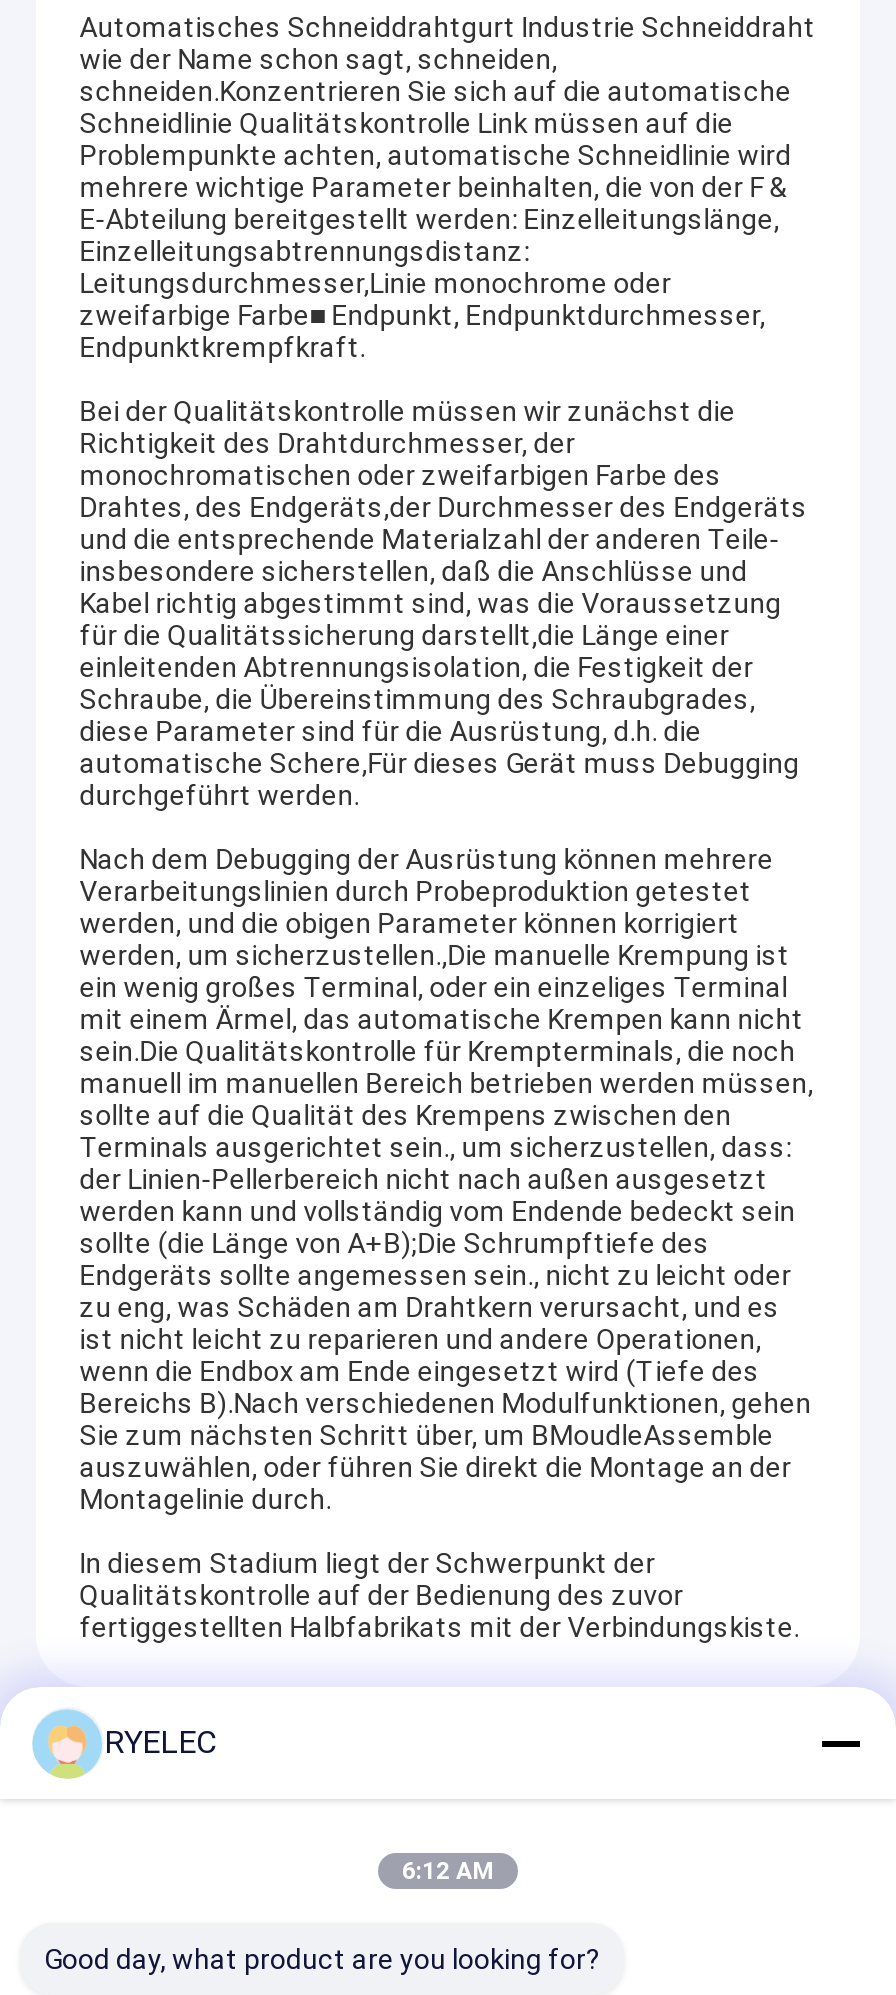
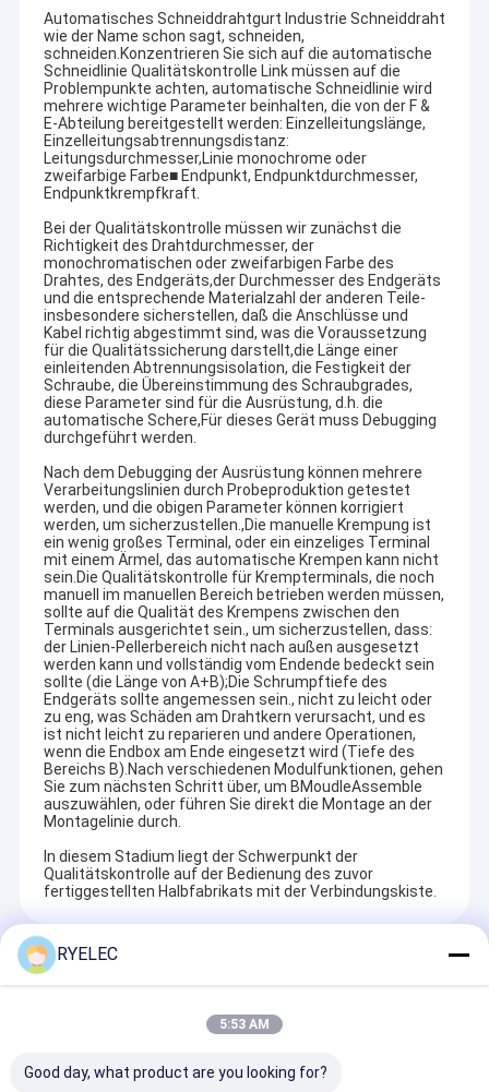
- 6:12 AM
+ 5:53 AM
